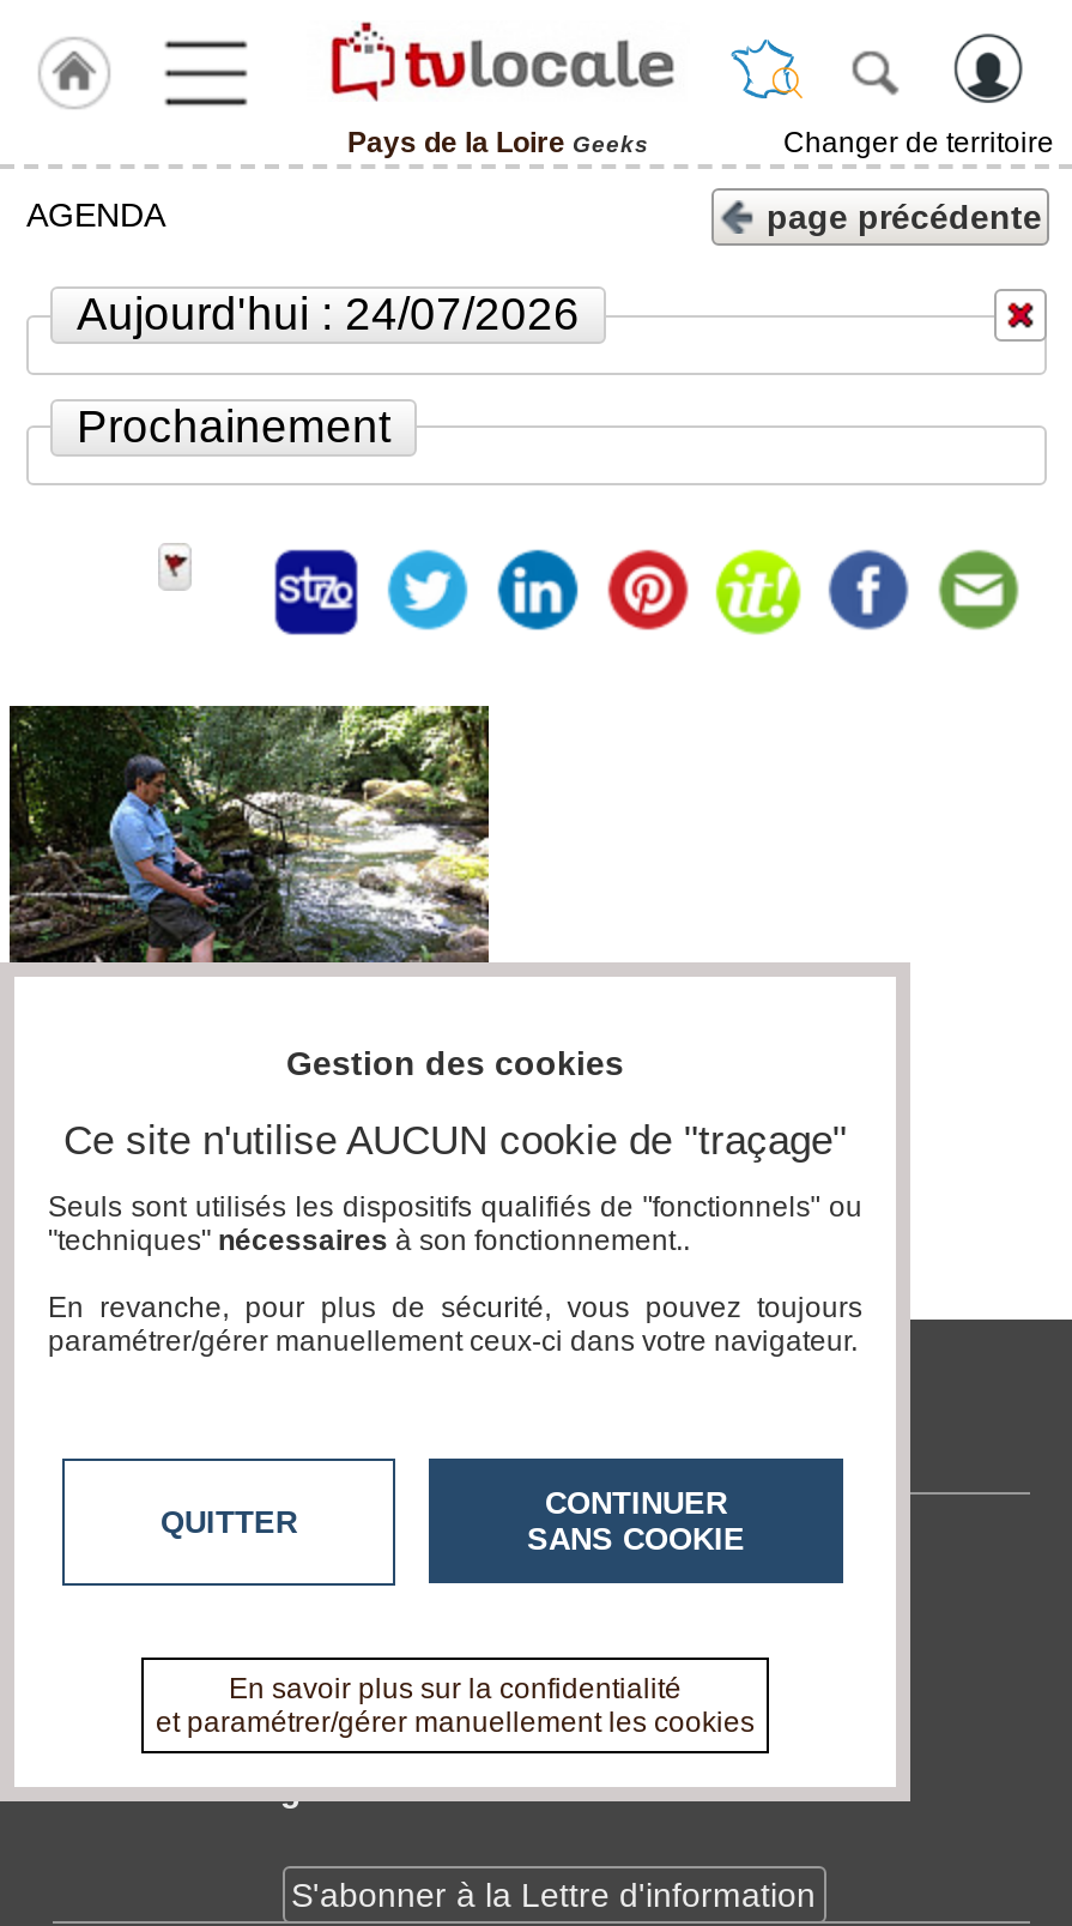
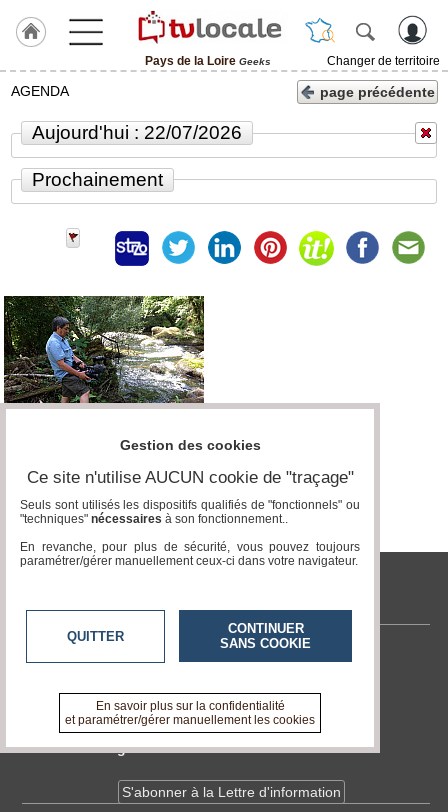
- Aujourd'hui : 24/07/2026
+ Aujourd'hui : 22/07/2026
